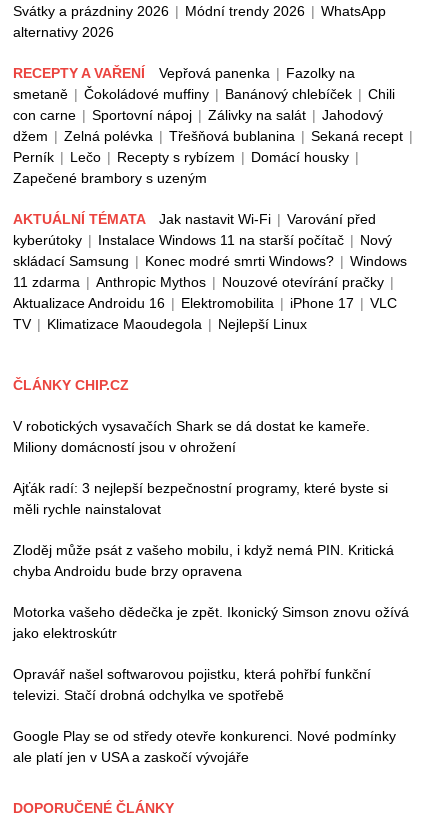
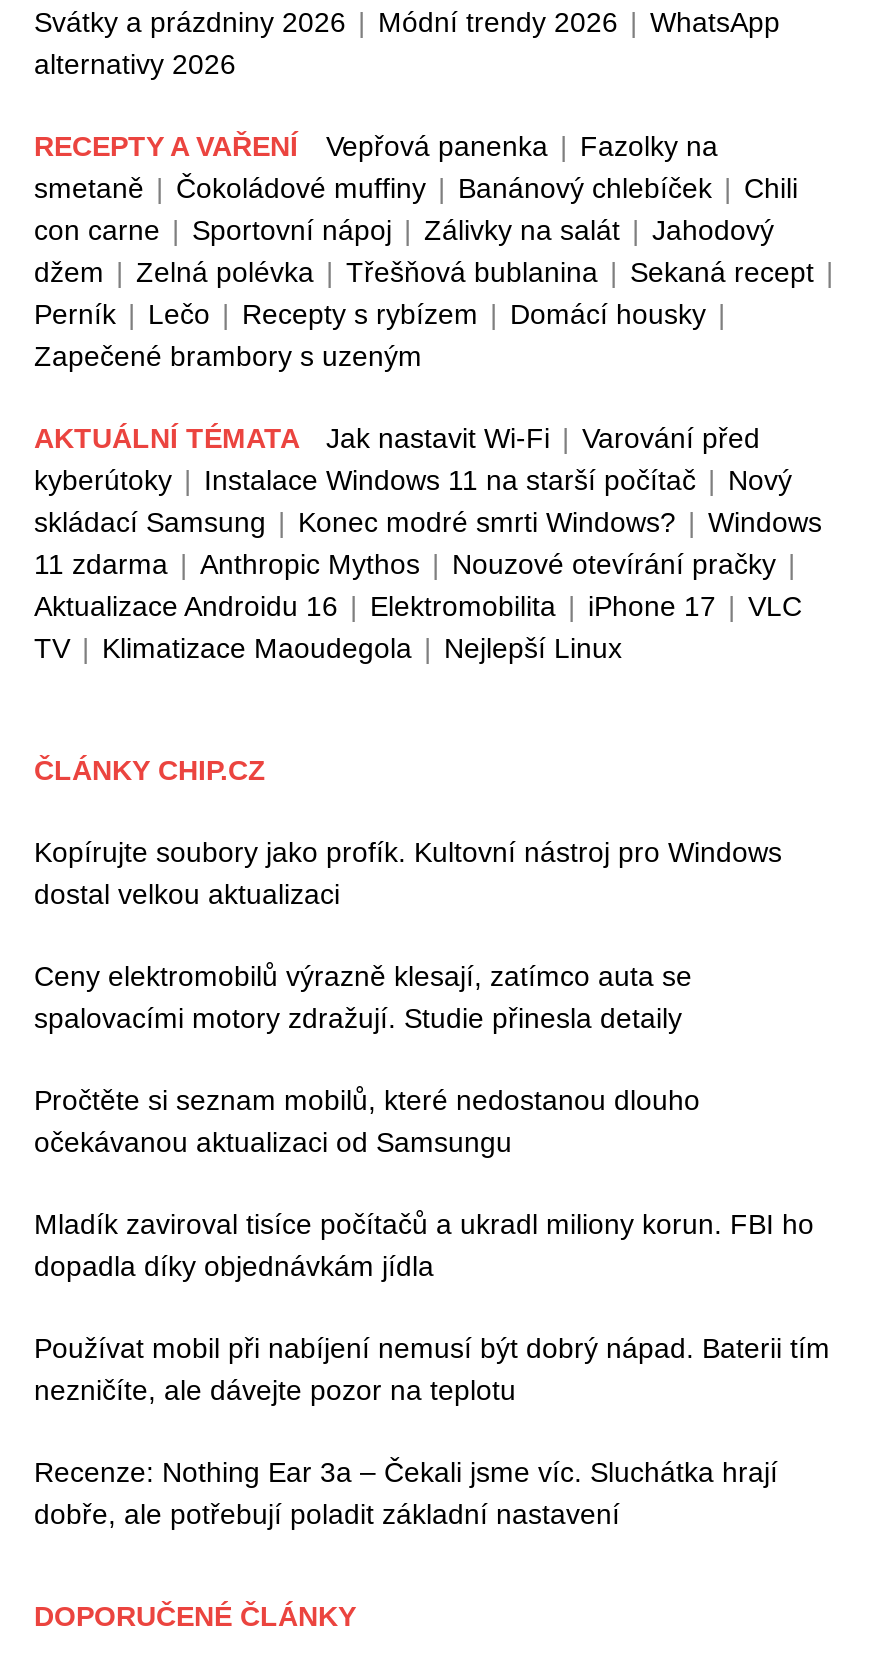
- V robotických vysavačích Shark se dá dostat ke kameře.
- Miliony domácností jsou v ohrožení
+ Kopírujte soubory jako profík. Kultovní nástroj pro Windows
+ dostal velkou aktualizaci

- Ajťák radí: 3 nejlepší bezpečnostní programy, které byste si
- měli rychle nainstalovat
+ Ceny elektromobilů výrazně klesají, zatímco auta se
+ spalovacími motory zdražují. Studie přinesla detaily

- Zloděj může psát z vašeho mobilu, i když nemá PIN. Kritická
- chyba Androidu bude brzy opravena
+ Pročtěte si seznam mobilů, které nedostanou dlouho
+ očekávanou aktualizaci od Samsungu

- Motorka vašeho dědečka je zpět. Ikonický Simson znovu ožívá
- jako elektroskútr
+ Mladík zaviroval tisíce počítačů a ukradl miliony korun. FBI ho
+ dopadla díky objednávkám jídla

- Opravář našel softwarovou pojistku, která pohřbí funkční
- televizi. Stačí drobná odchylka ve spotřebě
+ Používat mobil při nabíjení nemusí být dobrý nápad. Baterii tím
+ nezničíte, ale dávejte pozor na teplotu

- Google Play se od středy otevře konkurenci. Nové podmínky
- ale platí jen v USA a zaskočí vývojáře
+ Recenze: Nothing Ear 3a – Čekali jsme víc. Sluchátka hrají
+ dobře, ale potřebují poladit základní nastavení
